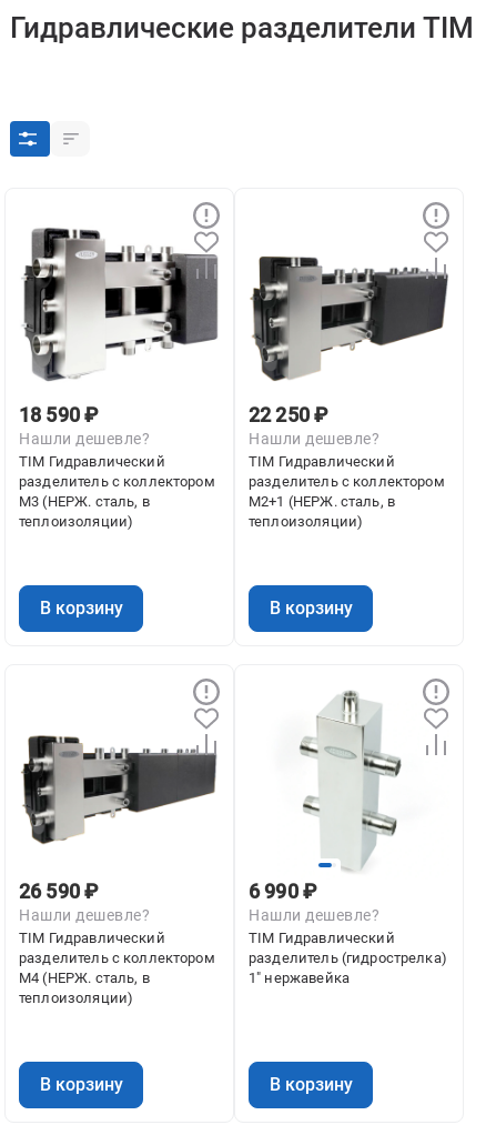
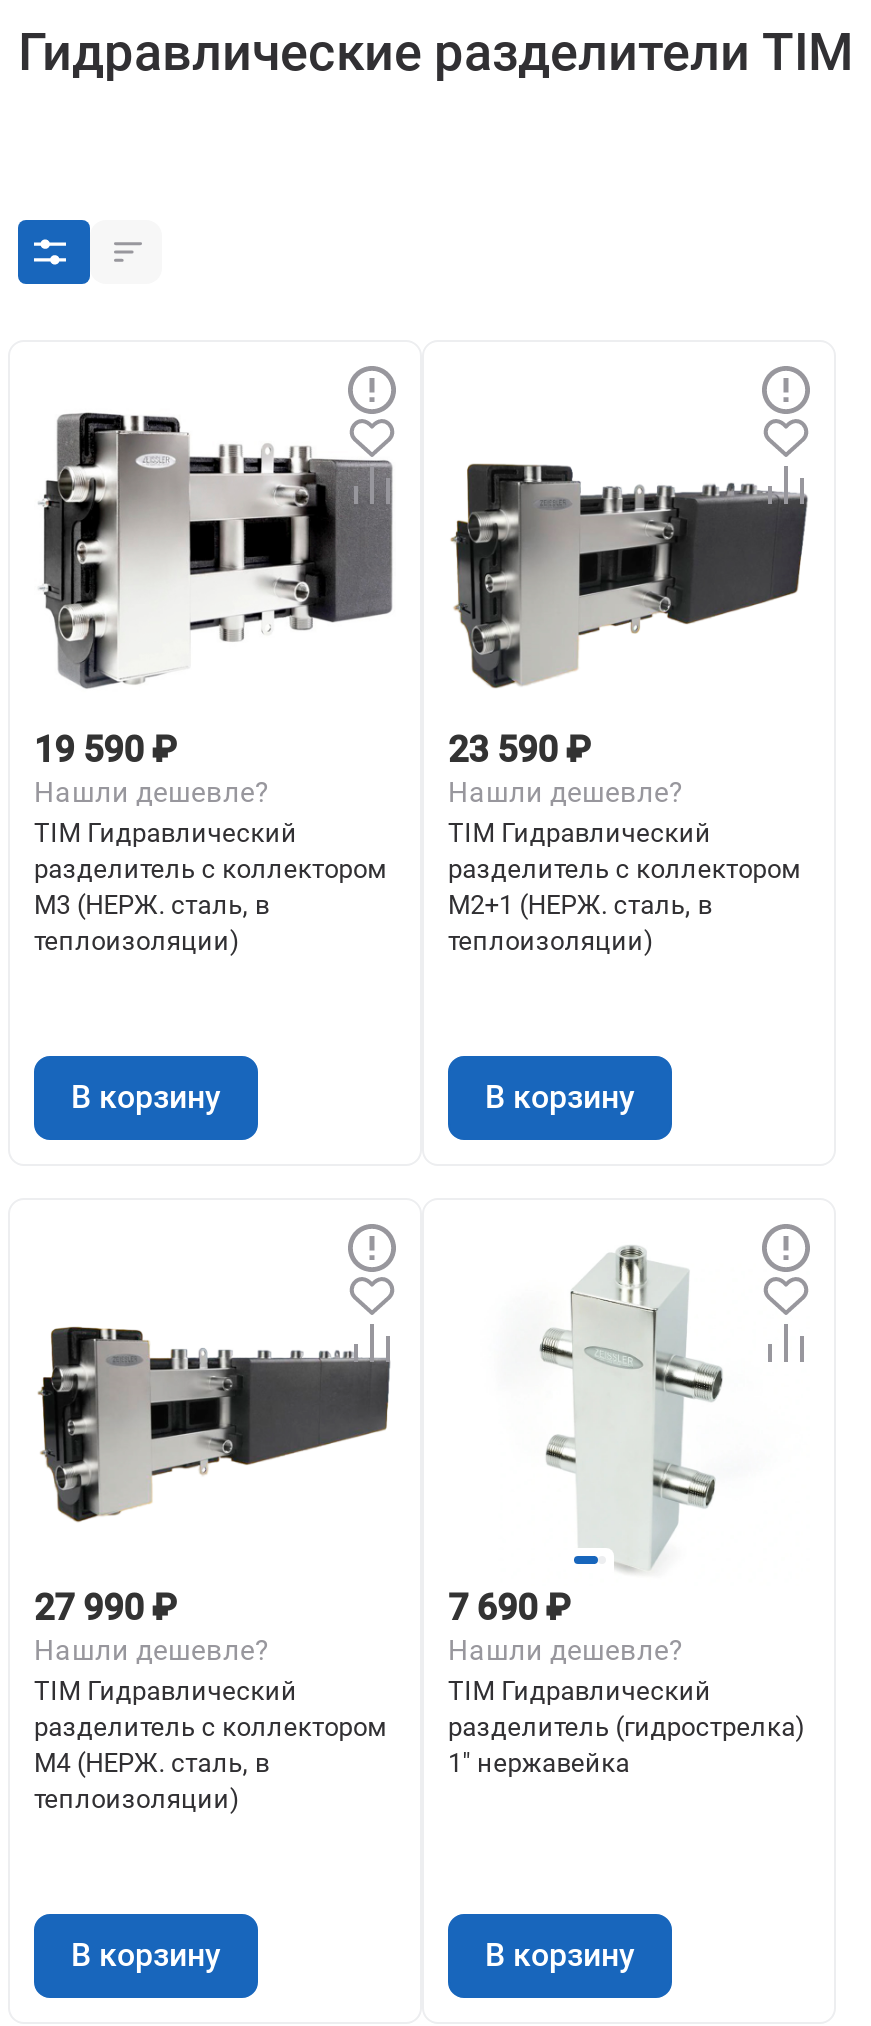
- 18 590 ₽
+ 19 590 ₽

- 22 250 ₽
+ 23 590 ₽

- 26 590 ₽
+ 27 990 ₽

- 6 990 ₽
+ 7 690 ₽
